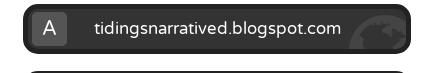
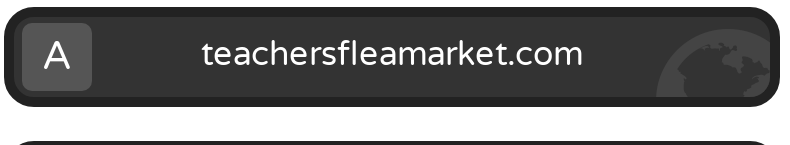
- tidingsnarratived.blogspot.com
+ teachersfleamarket.com
